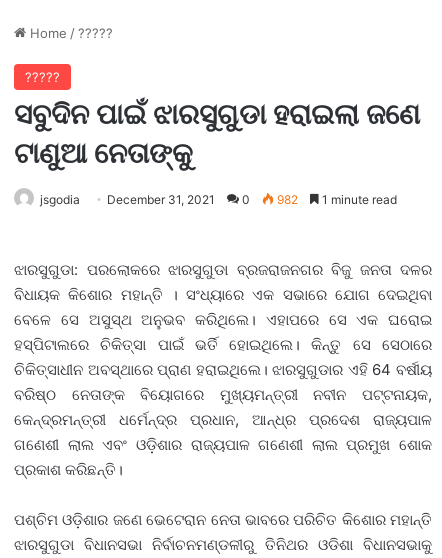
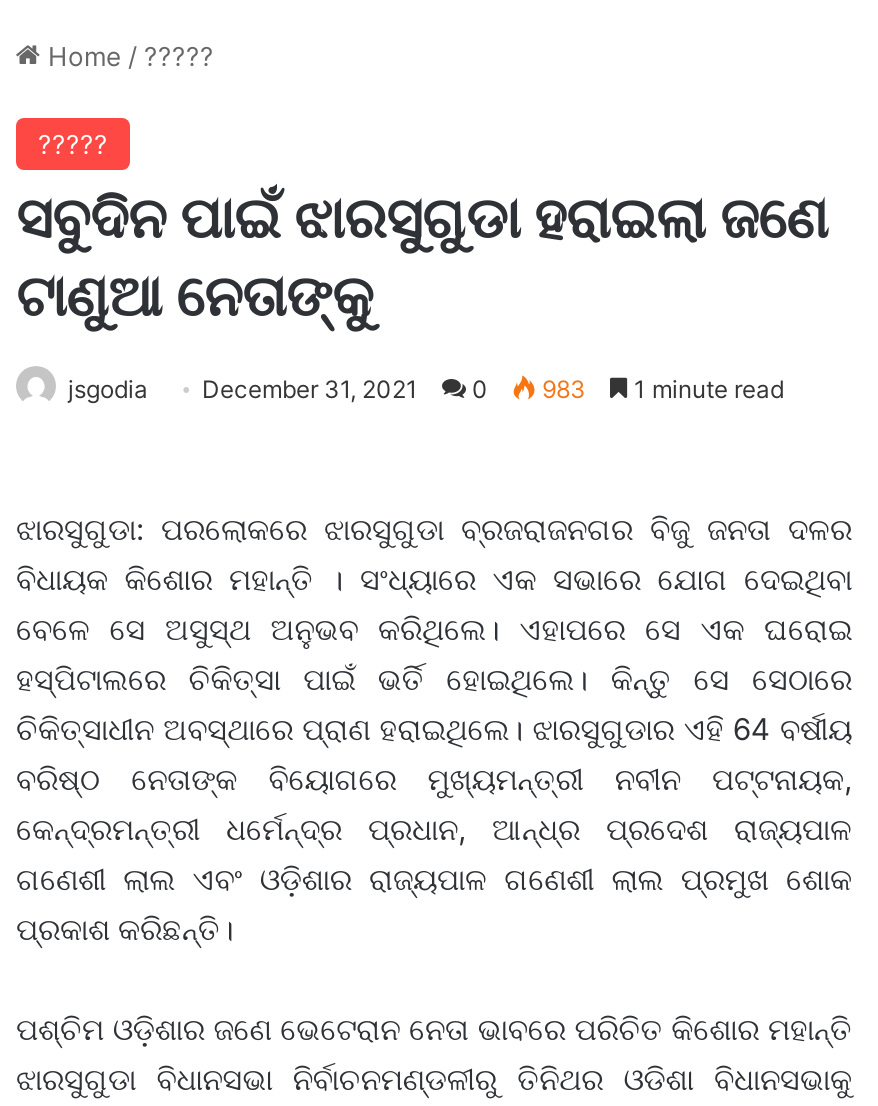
- jsgodia December 31, 2021 0 982 1 minute read
+ jsgodia December 31, 2021 0 983 1 minute read
